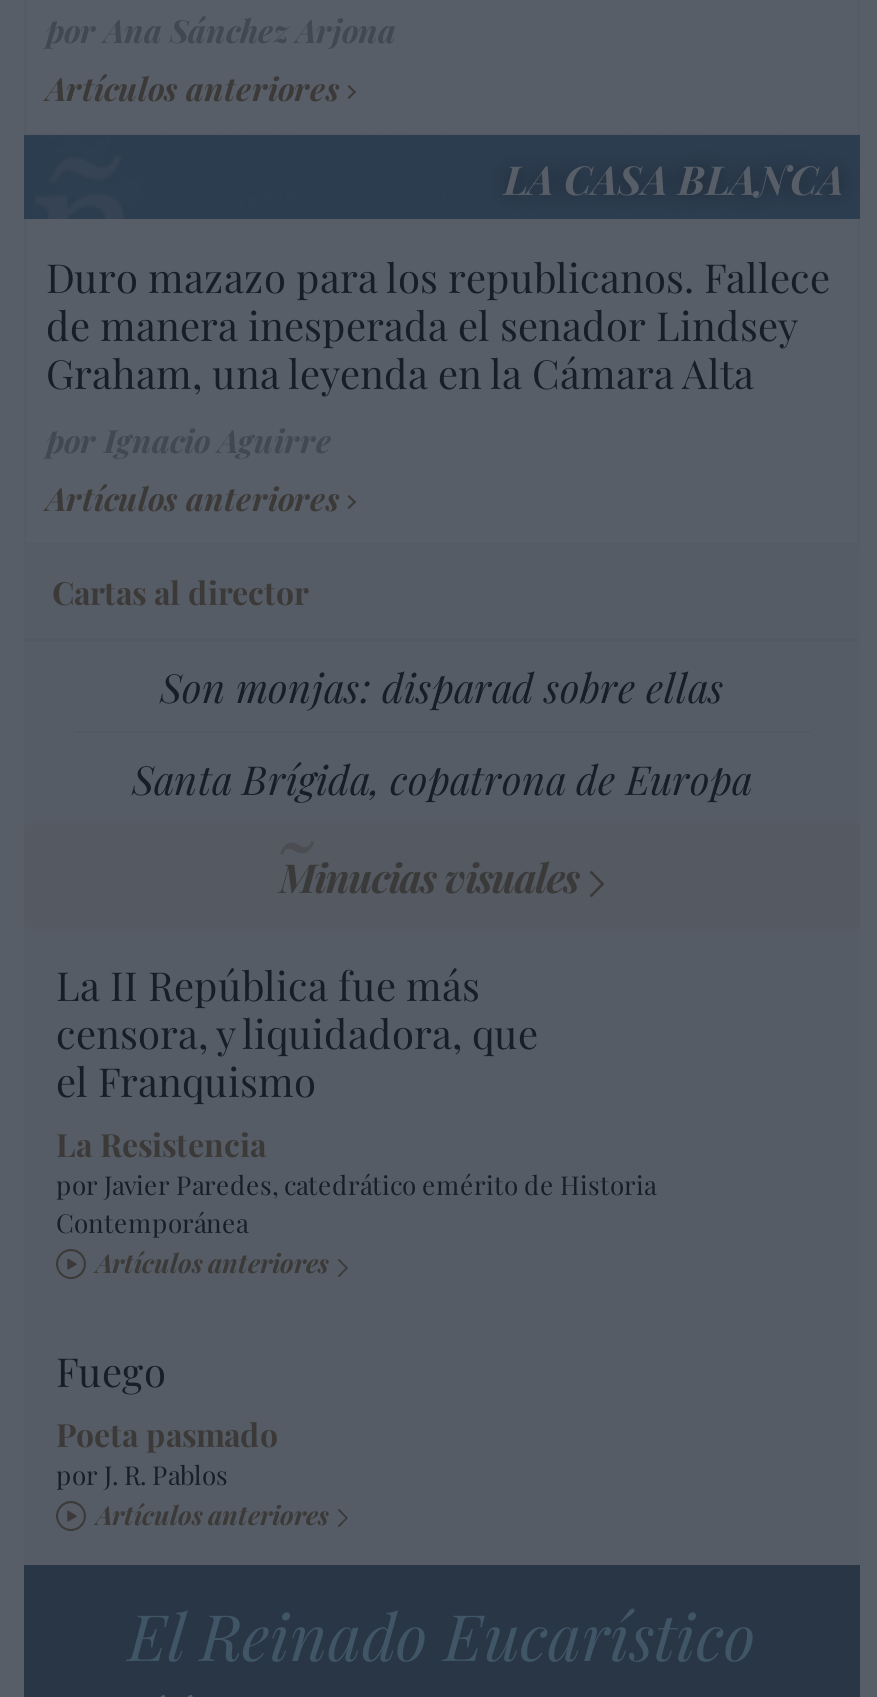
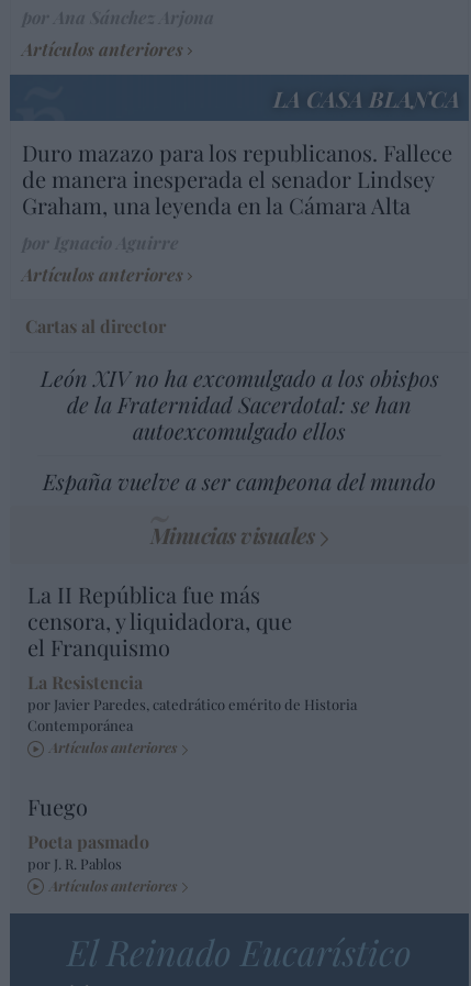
- Son monjas: disparad sobre ellas
+ León XIV no ha excomulgado a los obispos
+ de la Fraternidad Sacerdotal: se han
+ autoexcomulgado ellos

- Santa Brígida, copatrona de Europa
+ España vuelve a ser campeona del mundo
